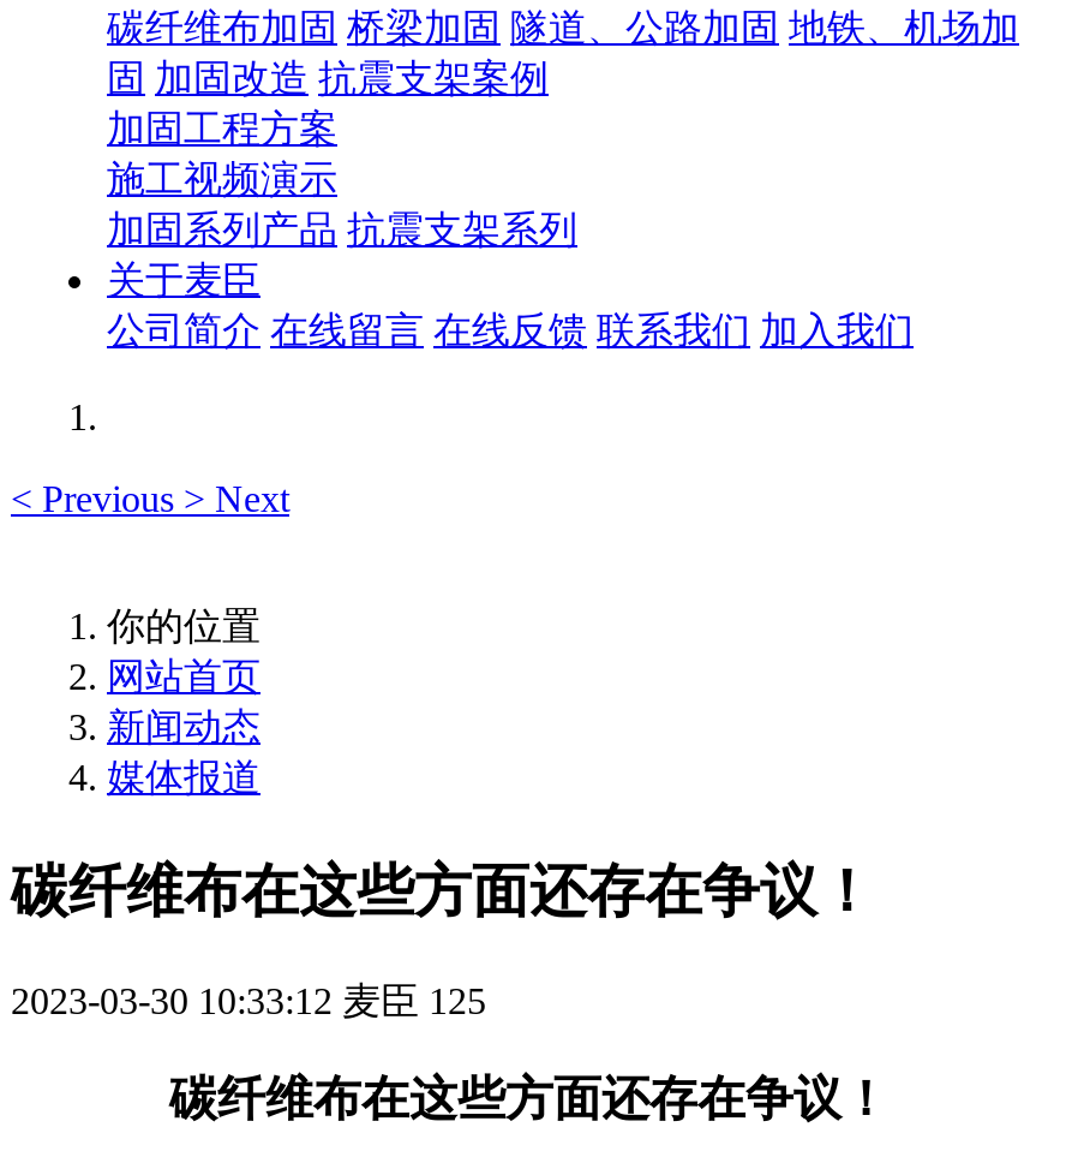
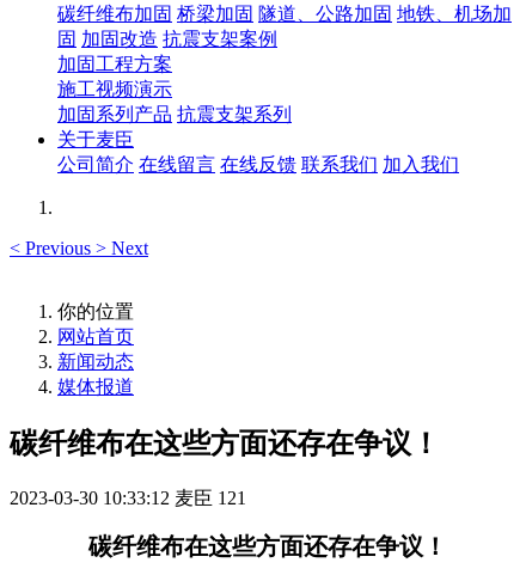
- 2023-03-30 10:33:12 麦臣 125
+ 2023-03-30 10:33:12 麦臣 121
